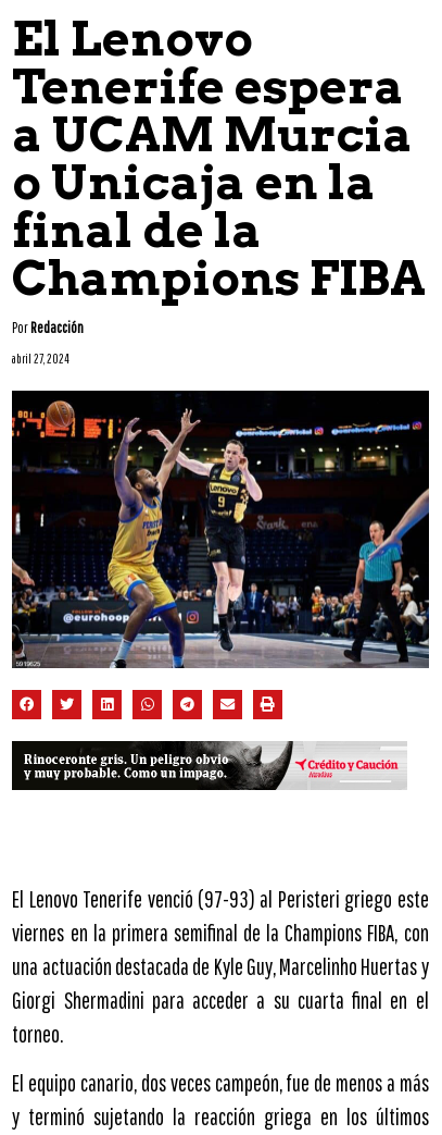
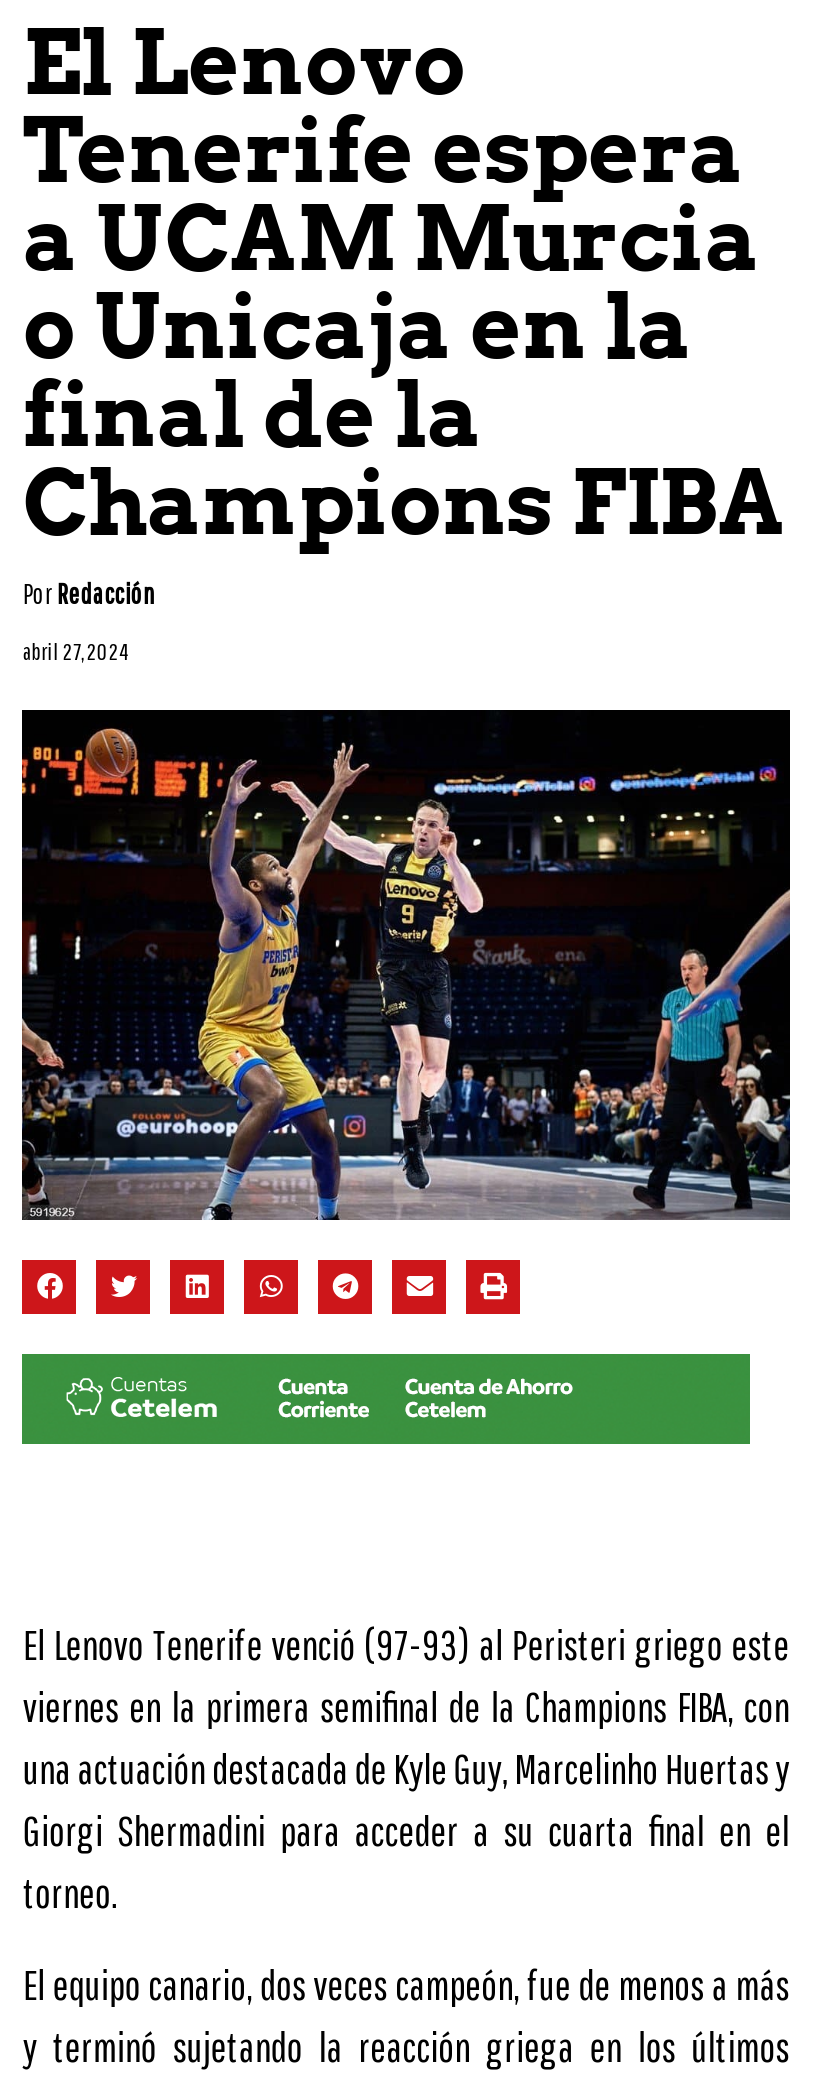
- [image]
+ [image]
